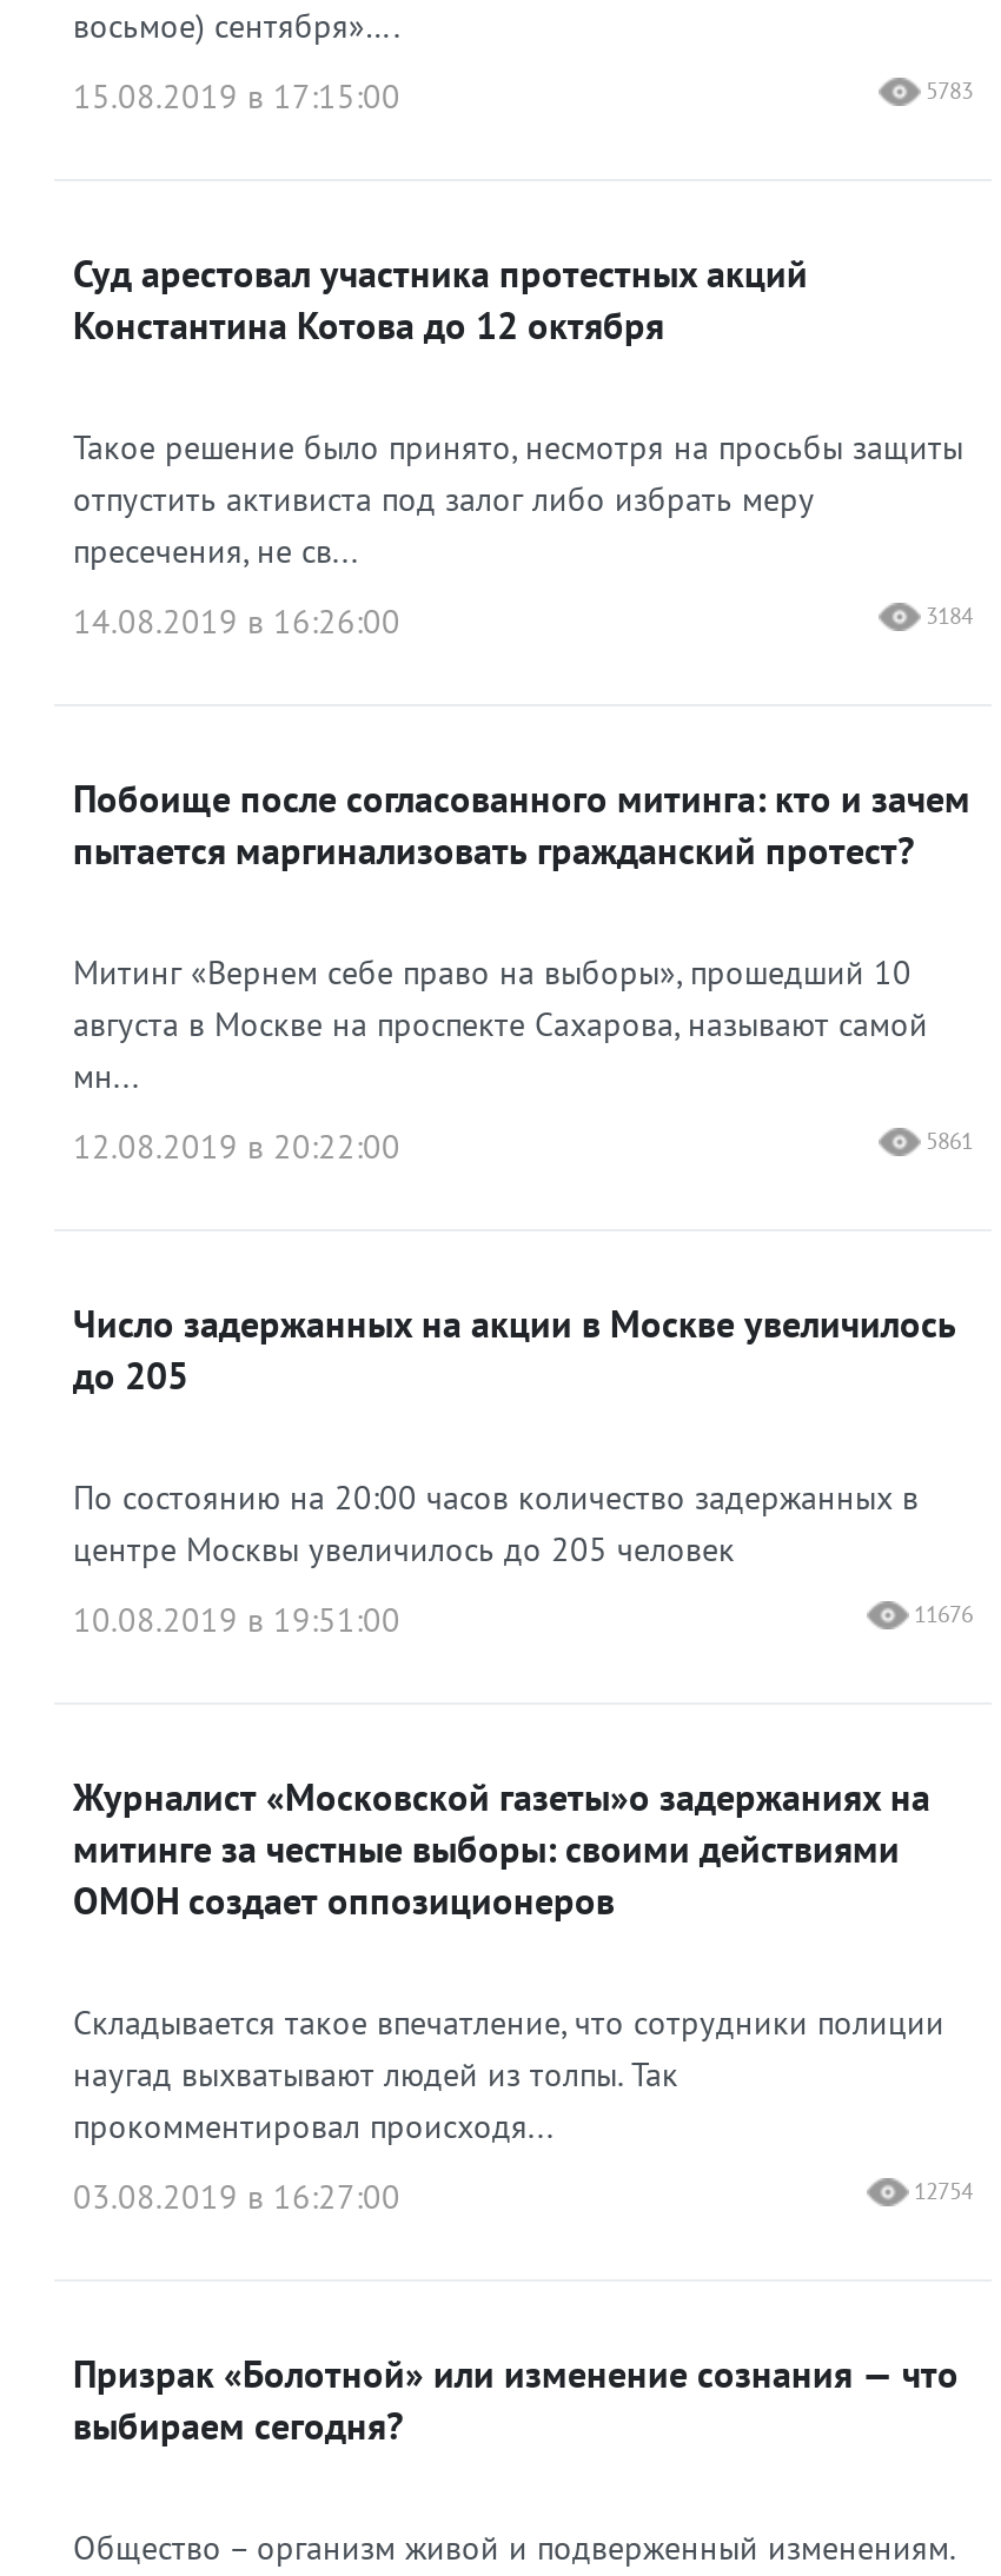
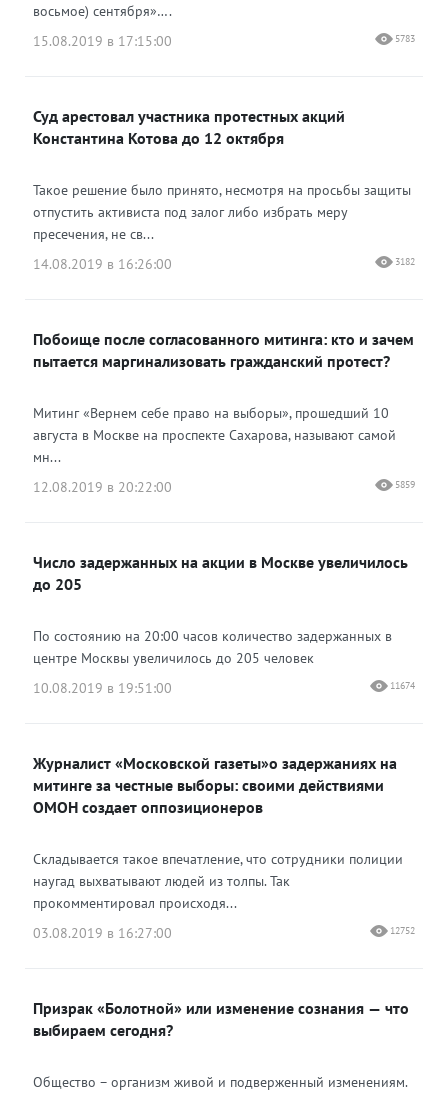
- 3184
+ 3182

- 5861
+ 5859

- 11676
+ 11674

- 12754
+ 12752
